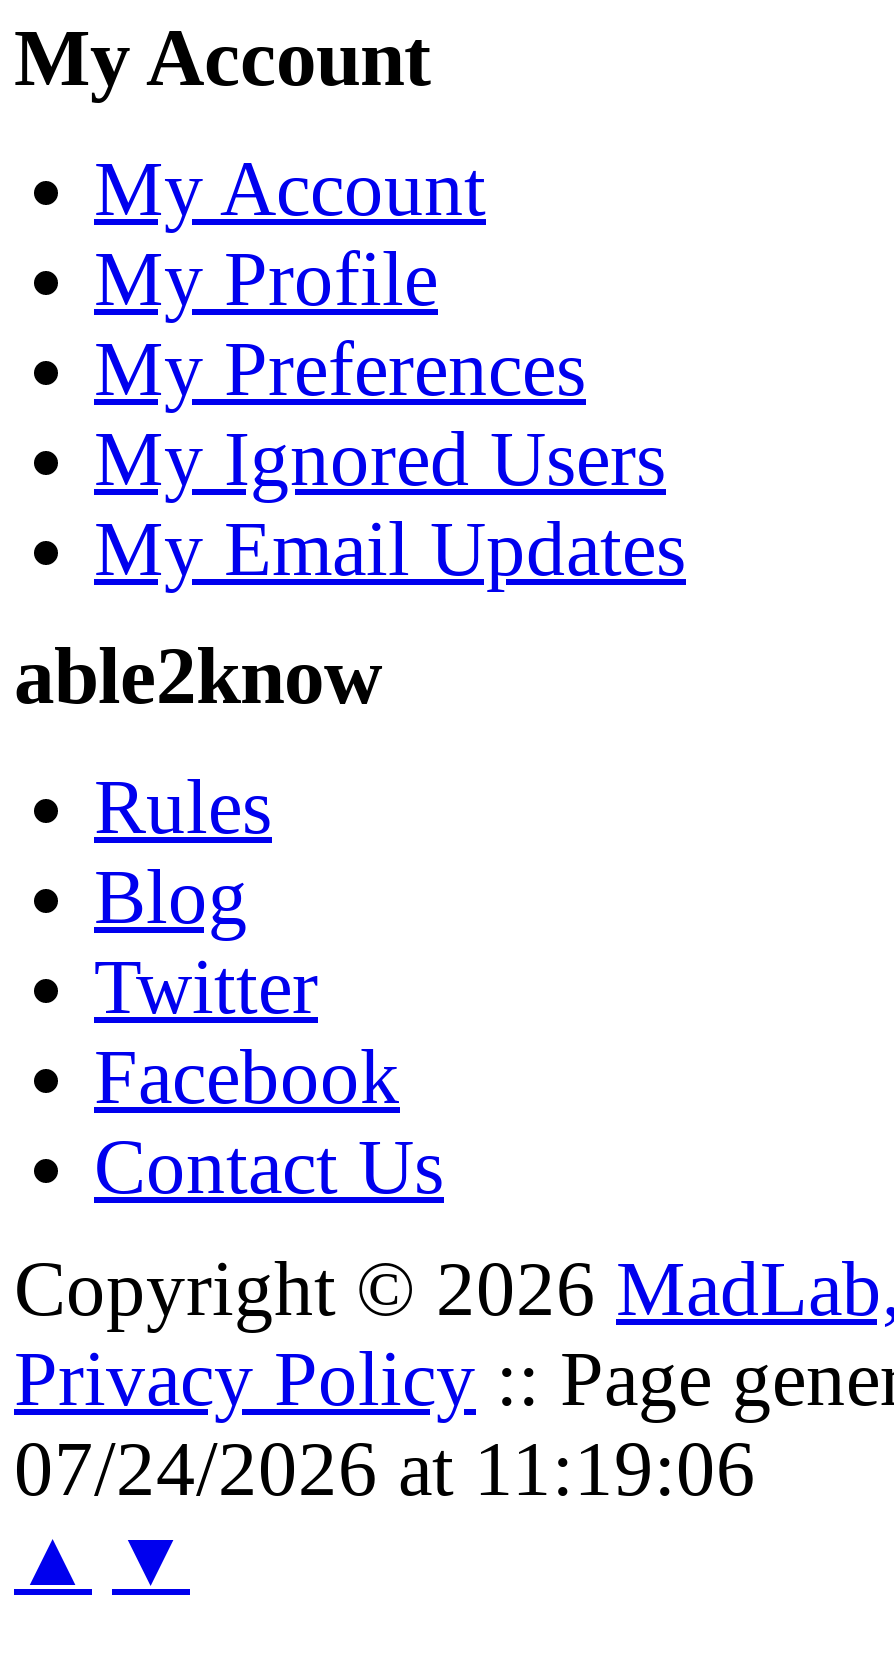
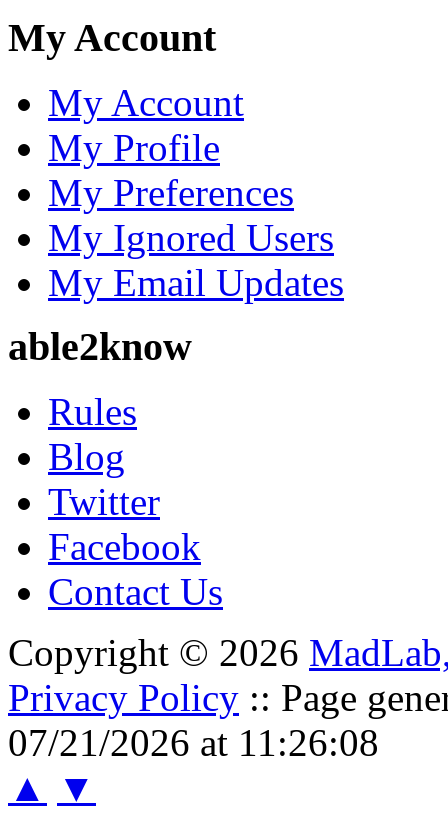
- 07/24/2026 at 11:19:06
+ 07/21/2026 at 11:26:08
